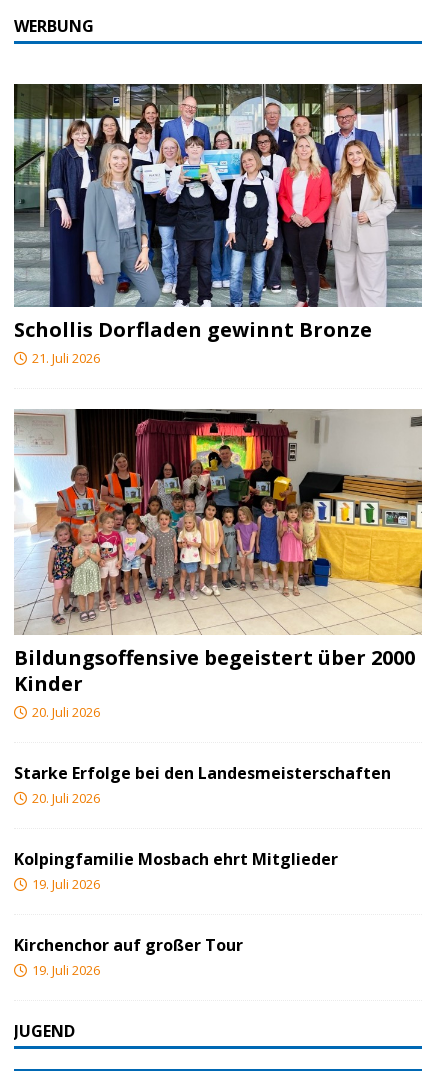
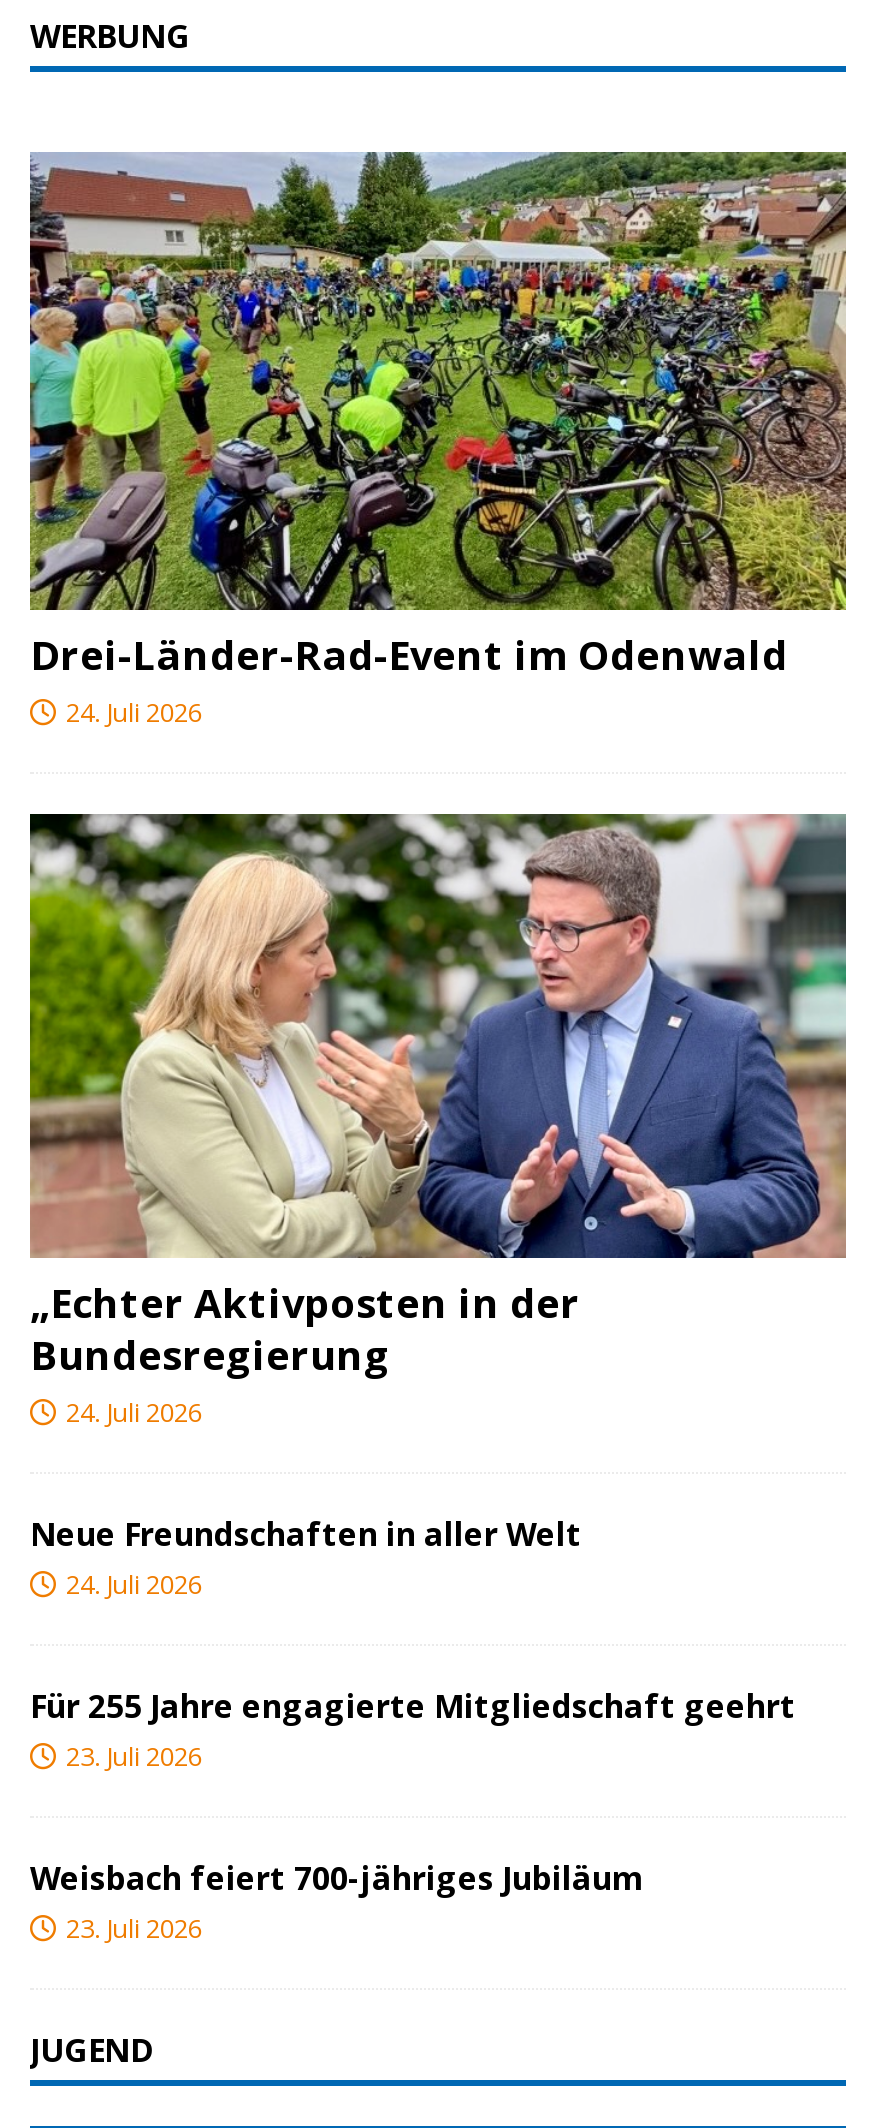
- [image]
- Schollis Dorfladen gewinnt Bronze
- 21. Juli 2026
+ [image]
+ Drei-Länder-Rad-Event im Odenwald
+ 24. Juli 2026

- [image]
- Bildungsoffensive begeistert über 2000
- Kinder
- 20. Juli 2026
+ [image]
+ „Echter Aktivposten in der
+ Bundesregierung
+ 24. Juli 2026

- Starke Erfolge bei den Landesmeisterschaften
- 20. Juli 2026
+ Neue Freundschaften in aller Welt
+ 24. Juli 2026

- Kolpingfamilie Mosbach ehrt Mitglieder
- 19. Juli 2026
+ Für 255 Jahre engagierte Mitgliedschaft geehrt
+ 23. Juli 2026

- Kirchenchor auf großer Tour
- 19. Juli 2026
+ Weisbach feiert 700-jähriges Jubiläum
+ 23. Juli 2026
